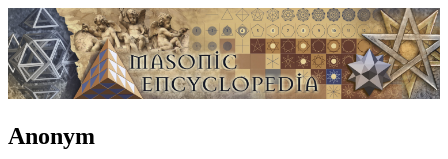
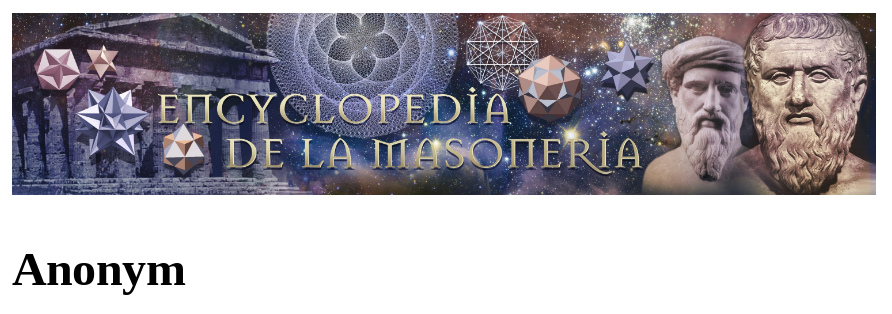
- [image]
+ [image]
